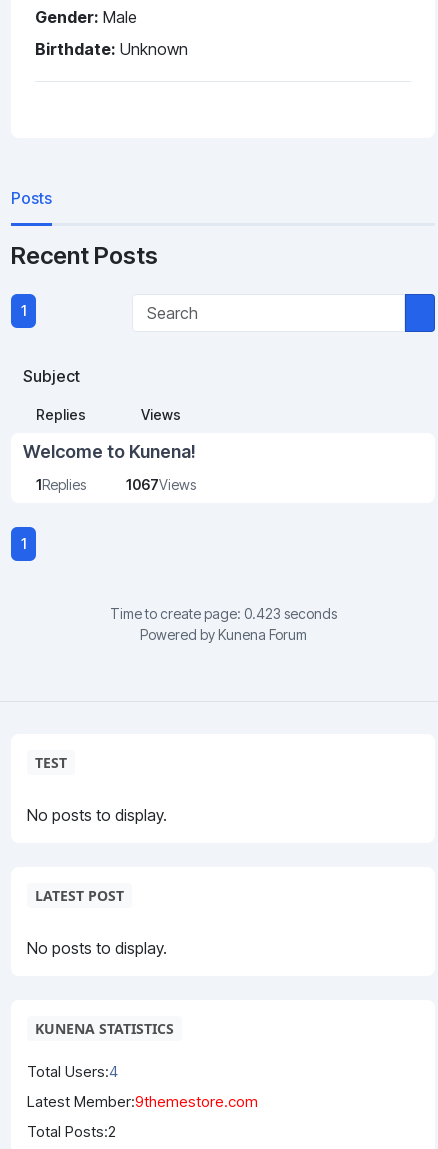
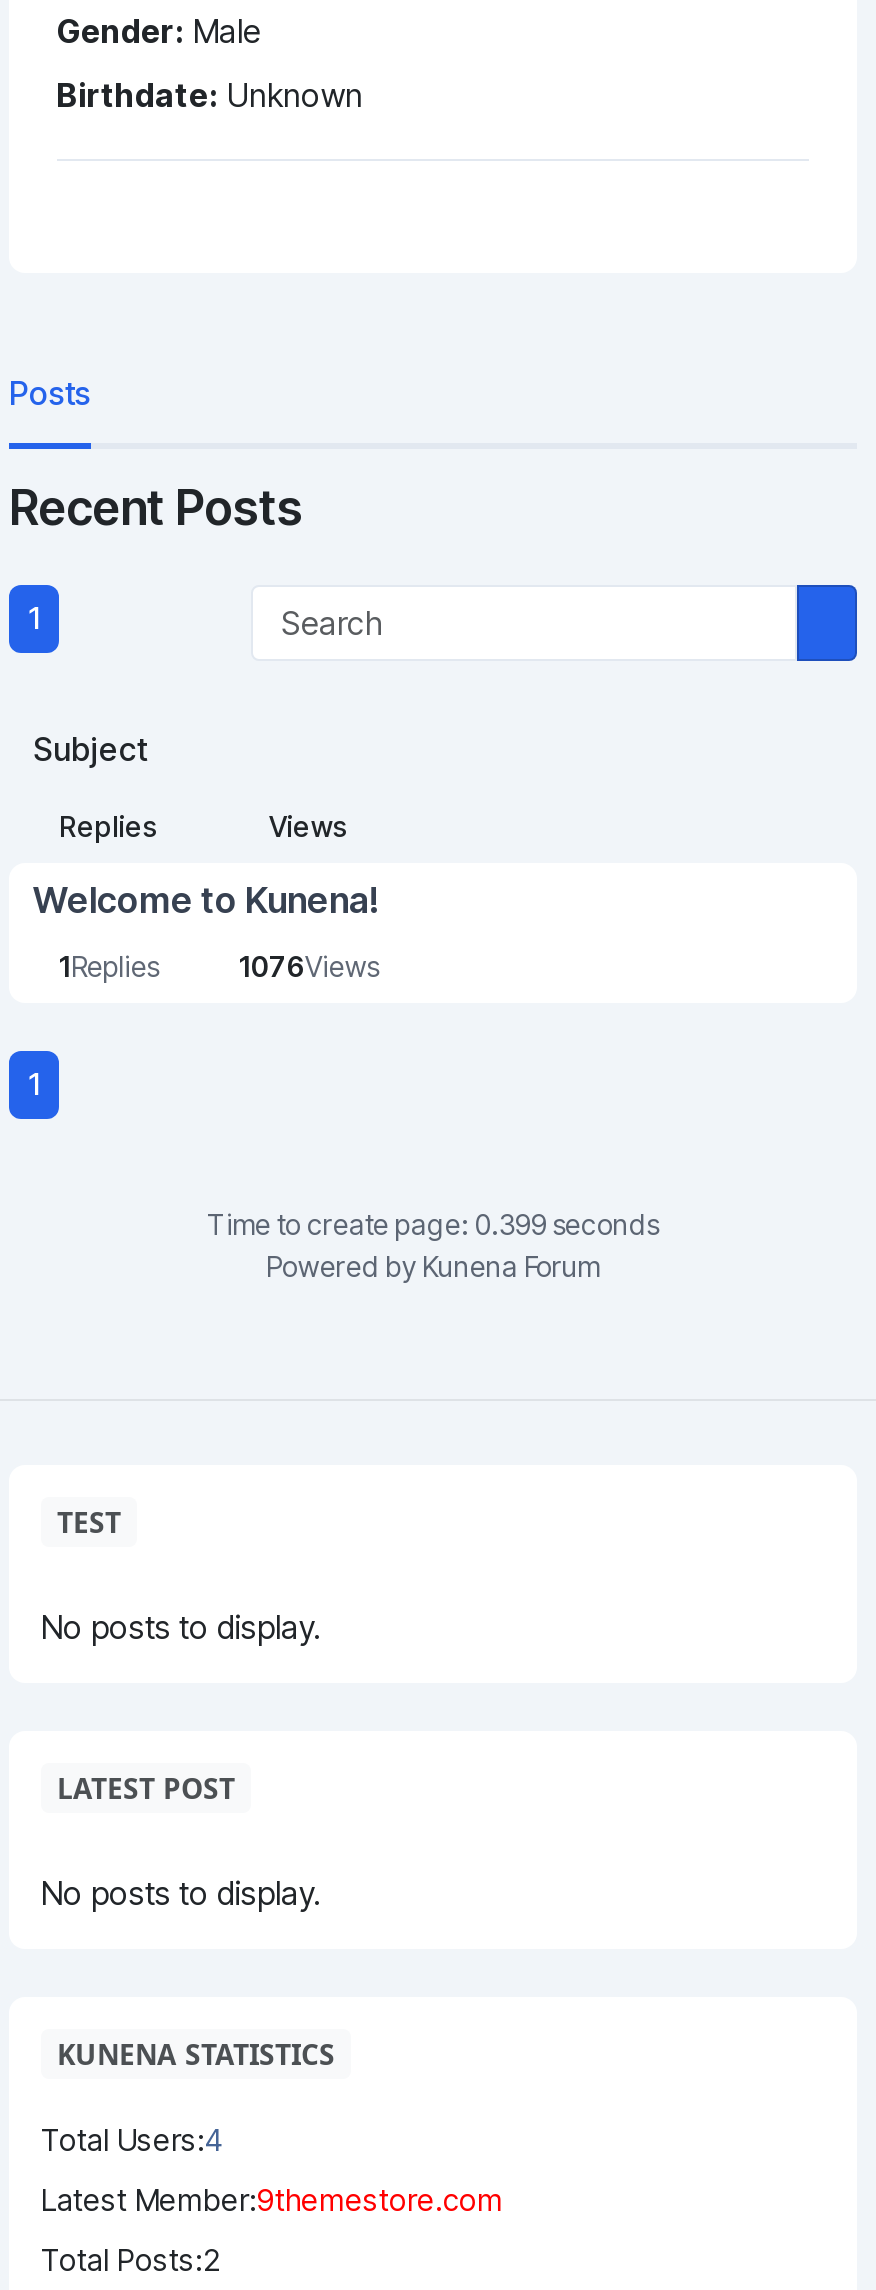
- 1067Views
+ 1076Views

- Time to create page: 0.423 seconds
+ Time to create page: 0.399 seconds
